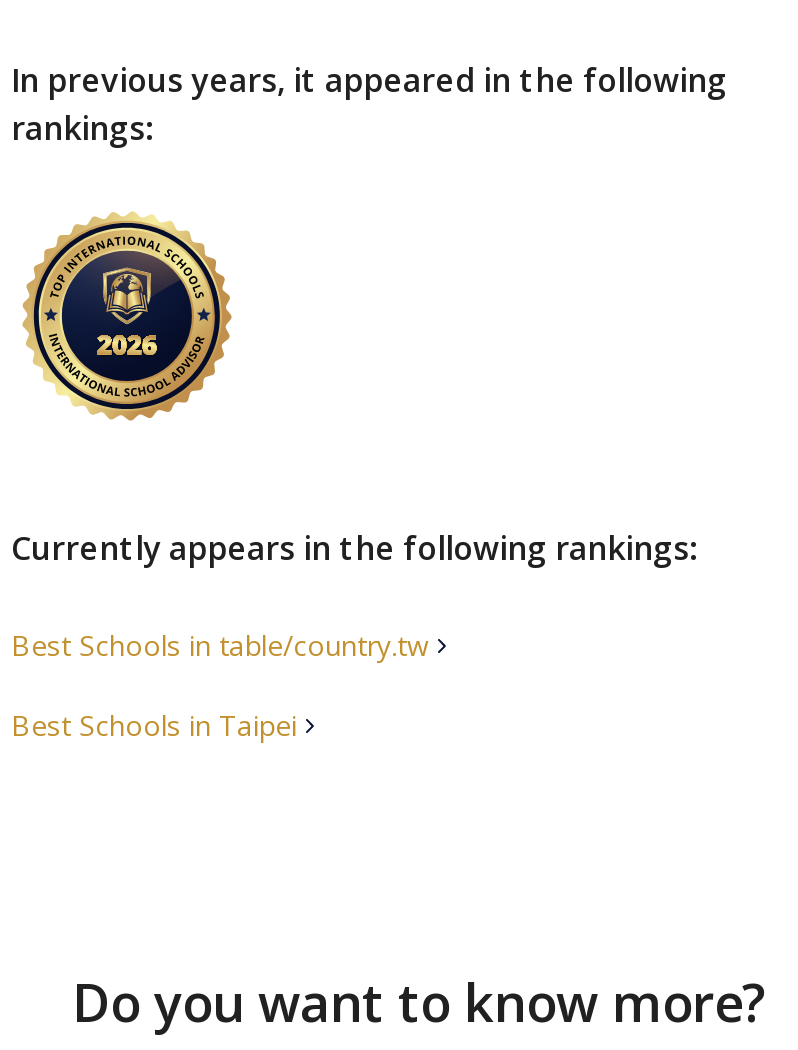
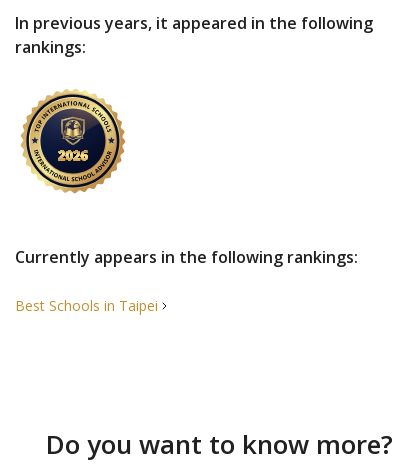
- Best Schools in table/country.tw
